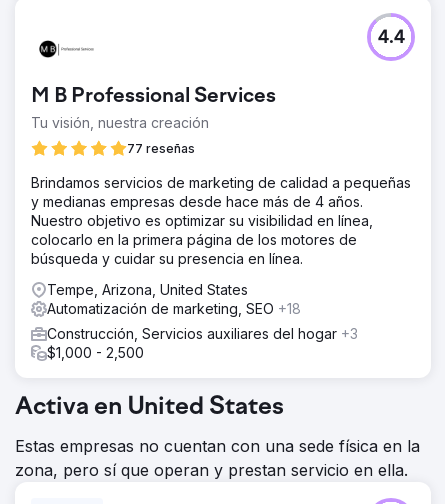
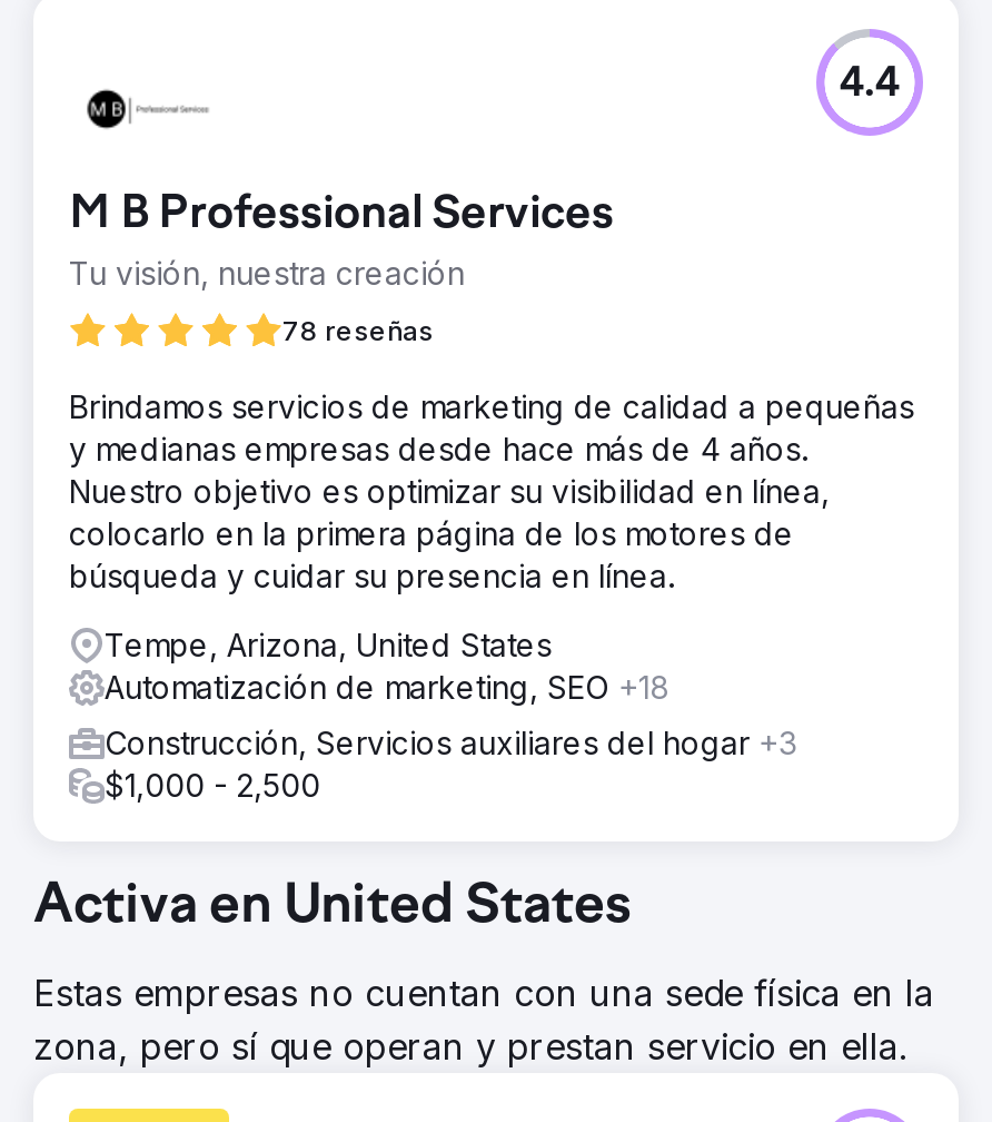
- 77 reseñas
+ 78 reseñas
